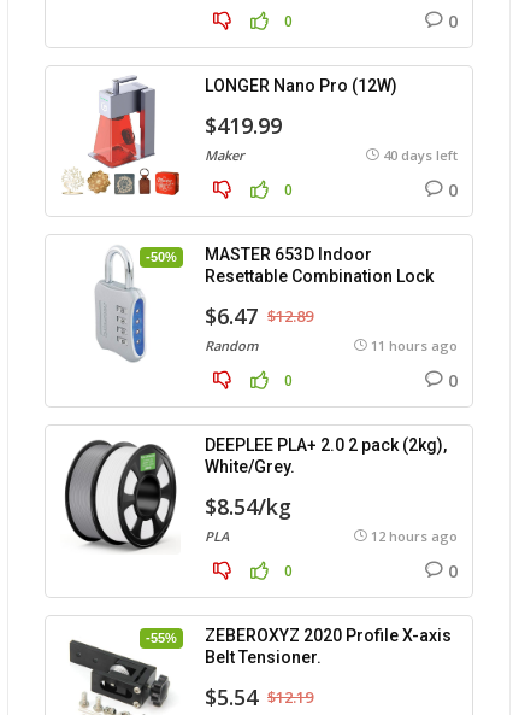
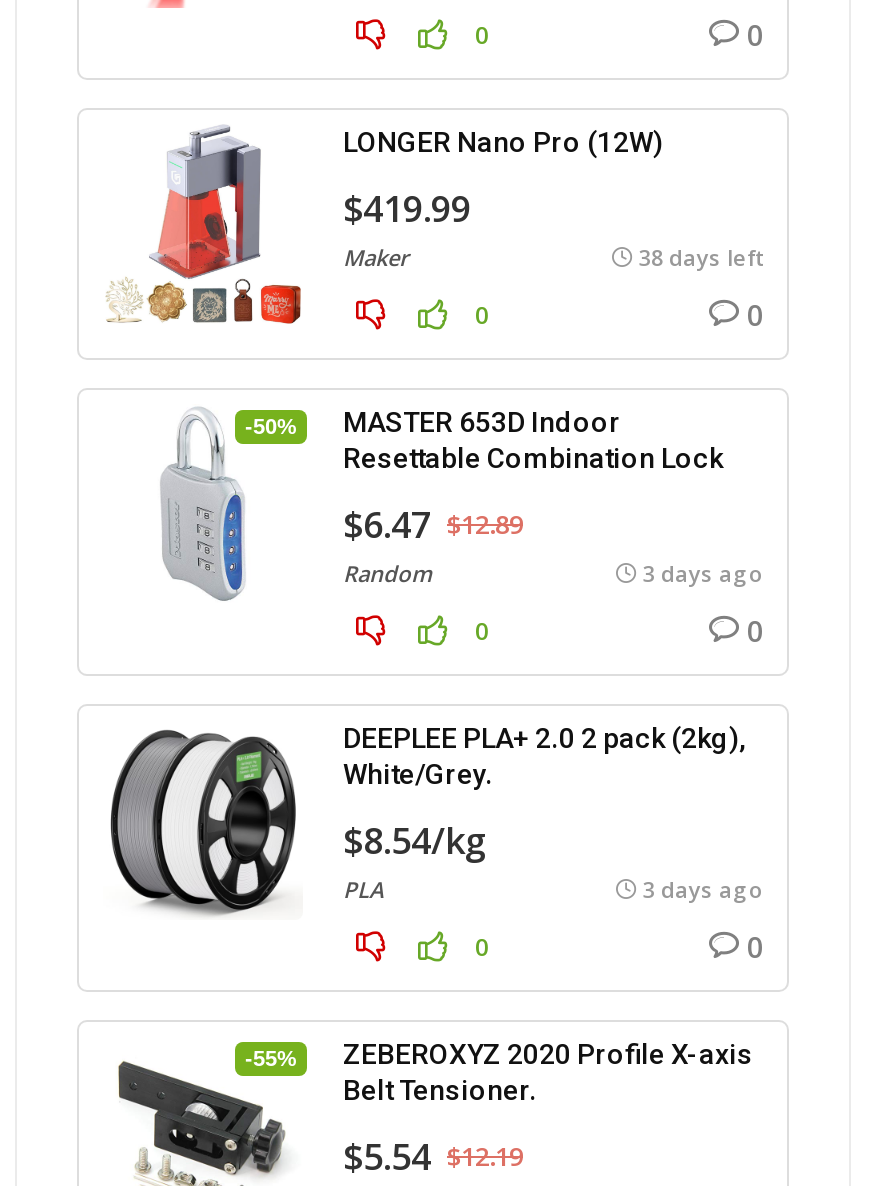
- 40 days left
+ 38 days left

- 11 hours ago
+ 3 days ago

- 12 hours ago
+ 3 days ago
